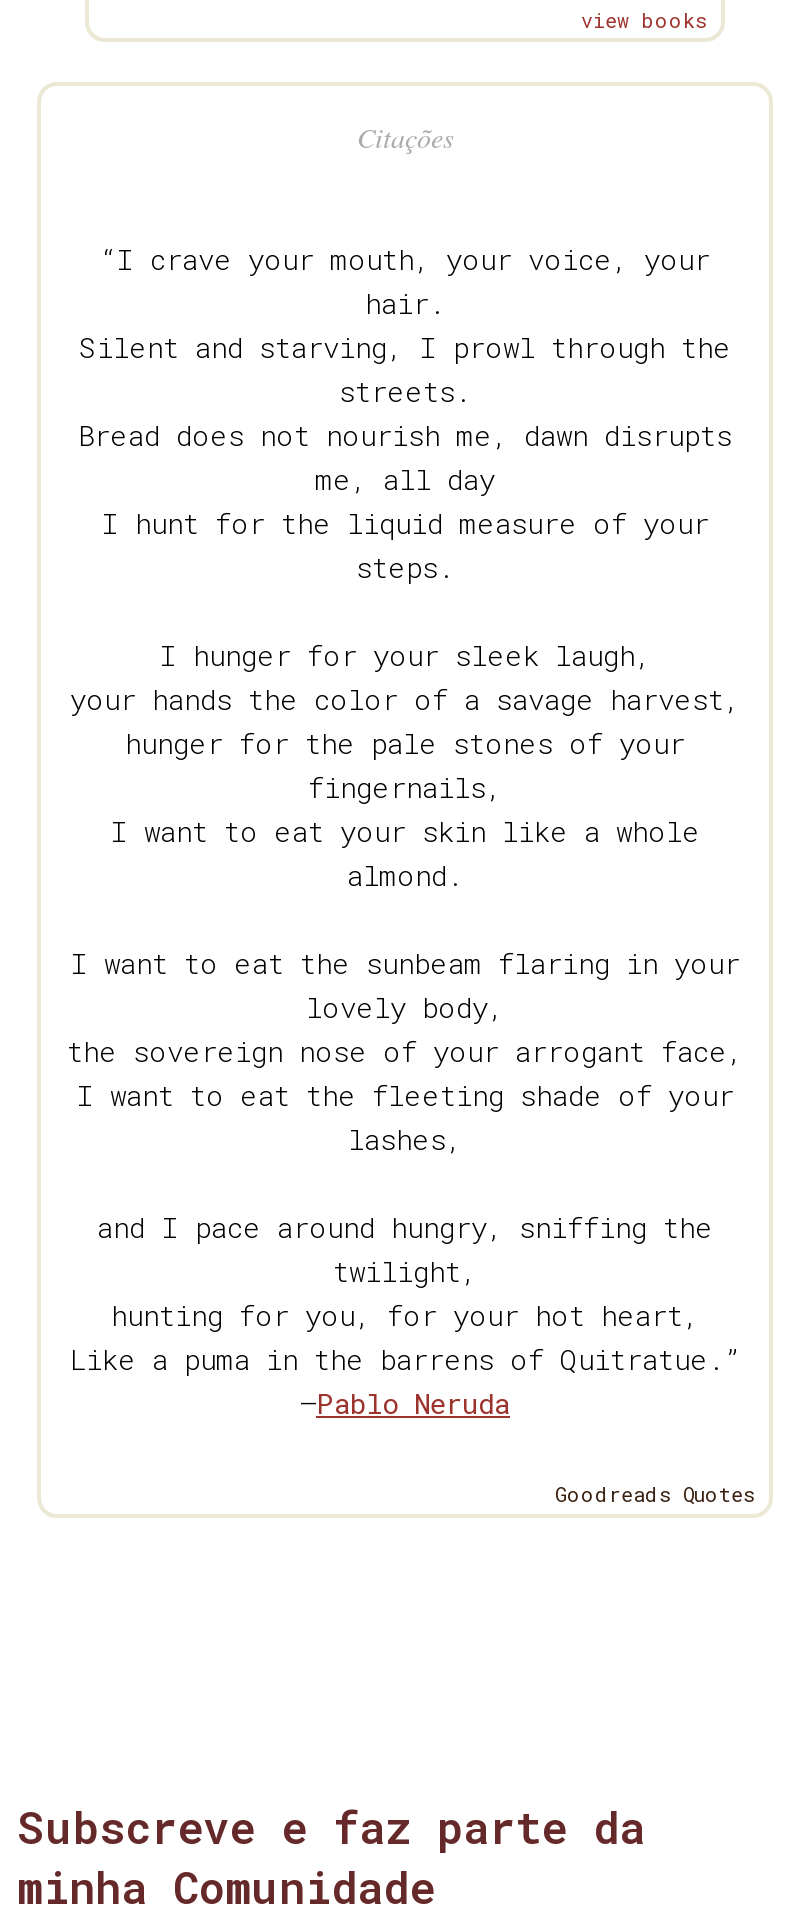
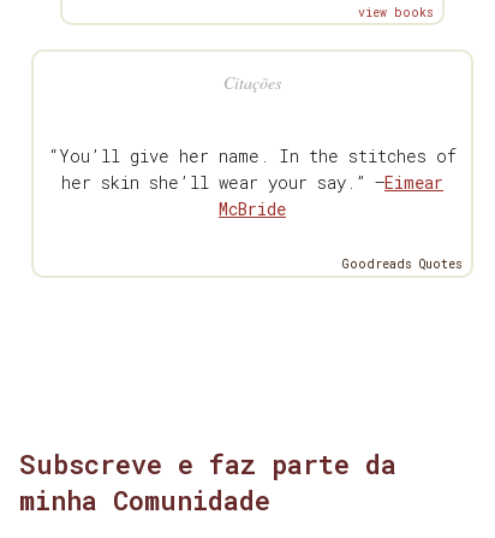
- “I crave your mouth, your voice, your
- hair.
- Silent and starving, I prowl through the
- streets.
- Bread does not nourish me, dawn disrupts
- me, all day
- I hunt for the liquid measure of your
- steps.
- I hunger for your sleek laugh,
- your hands the color of a savage harvest,
- hunger for the pale stones of your
- fingernails,
- I want to eat your skin like a whole
- almond.
- I want to eat the sunbeam flaring in your
- lovely body,
- the sovereign nose of your arrogant face,
- I want to eat the fleeting shade of your
- lashes,
- and I pace around hungry, sniffing the
- twilight,
- hunting for you, for your hot heart,
- Like a puma in the barrens of Quitratue.”
- —Pablo Neruda
+ “You’ll give her name. In the stitches of
+ her skin she’ll wear your say.” —Eimear
+ McBride
